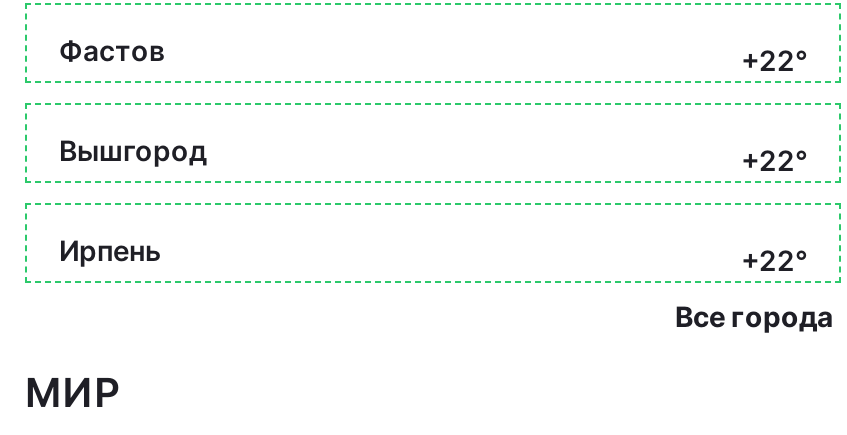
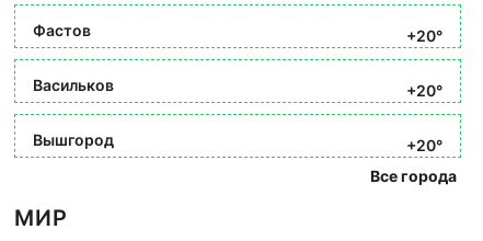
- +22°
+ +20°
+ Васильков
+ +20°

- +22°
- Ирпень
- +22°
+ +20°

moved down: Вышгород
